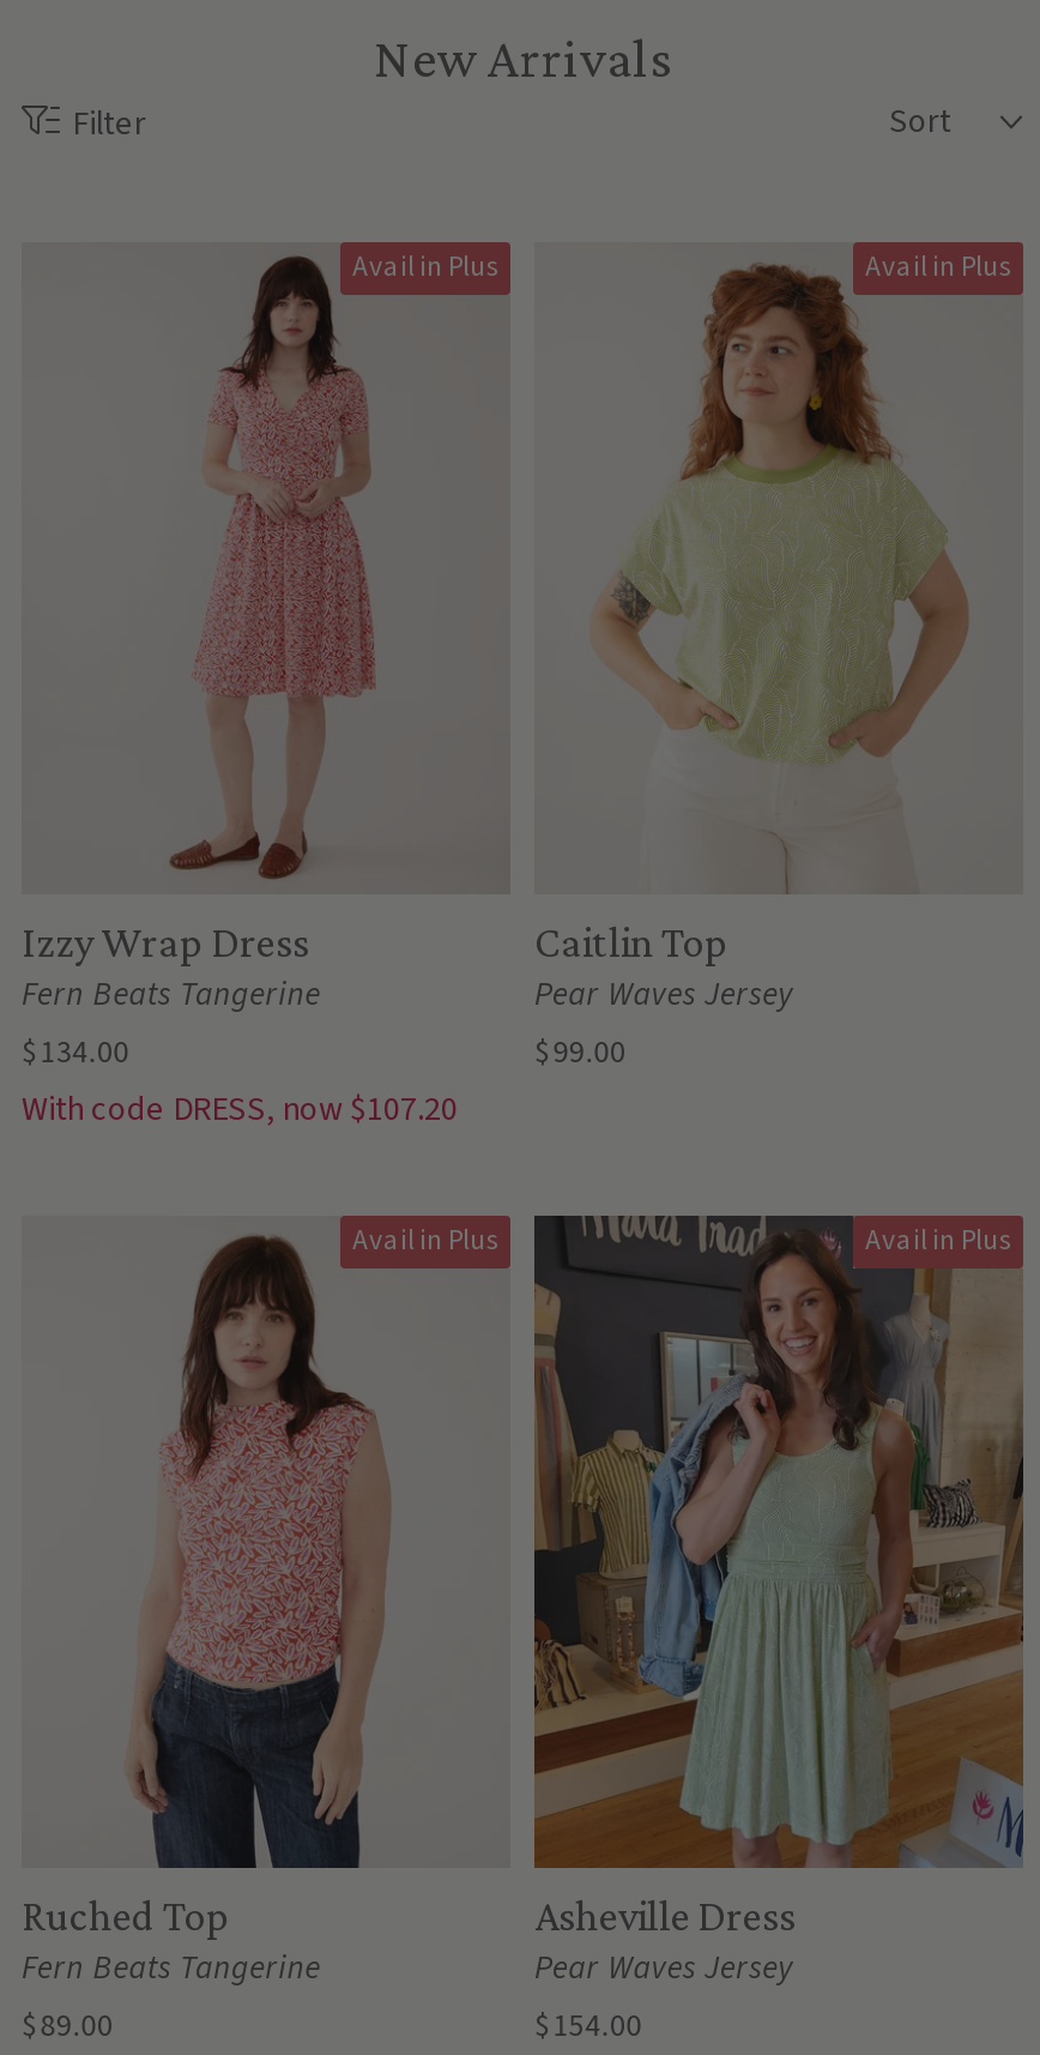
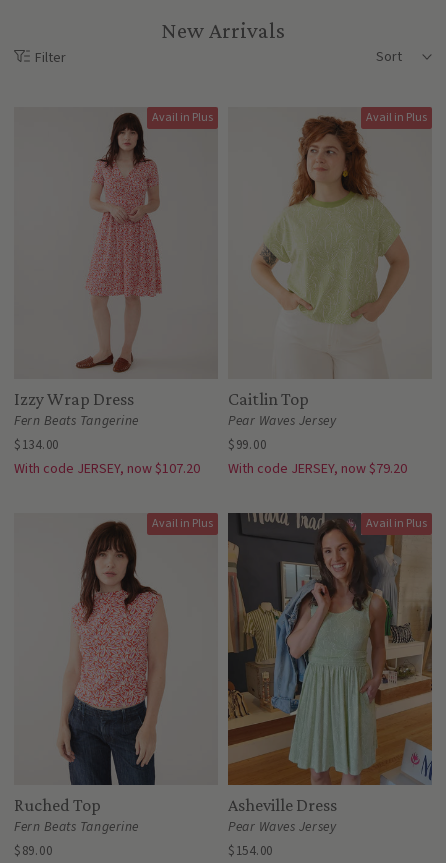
- With code DRESS, now $107.20
+ With code JERSEY, now $107.20

+ With code JERSEY, now $79.20
